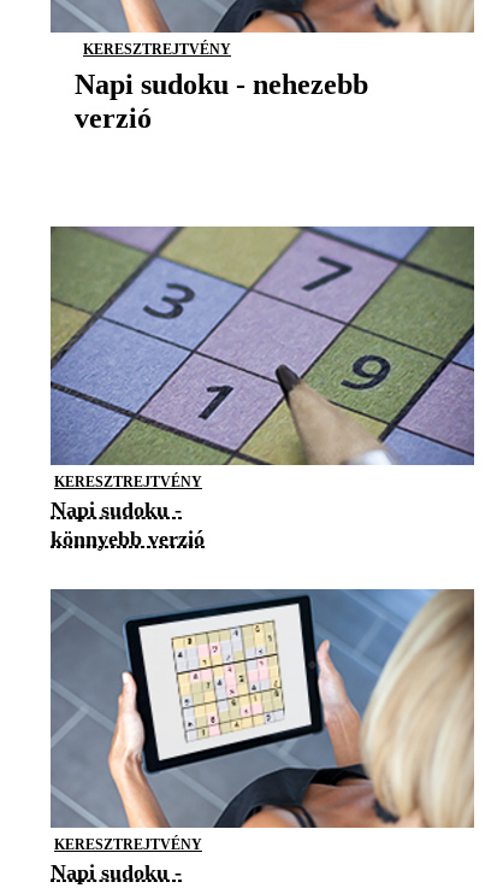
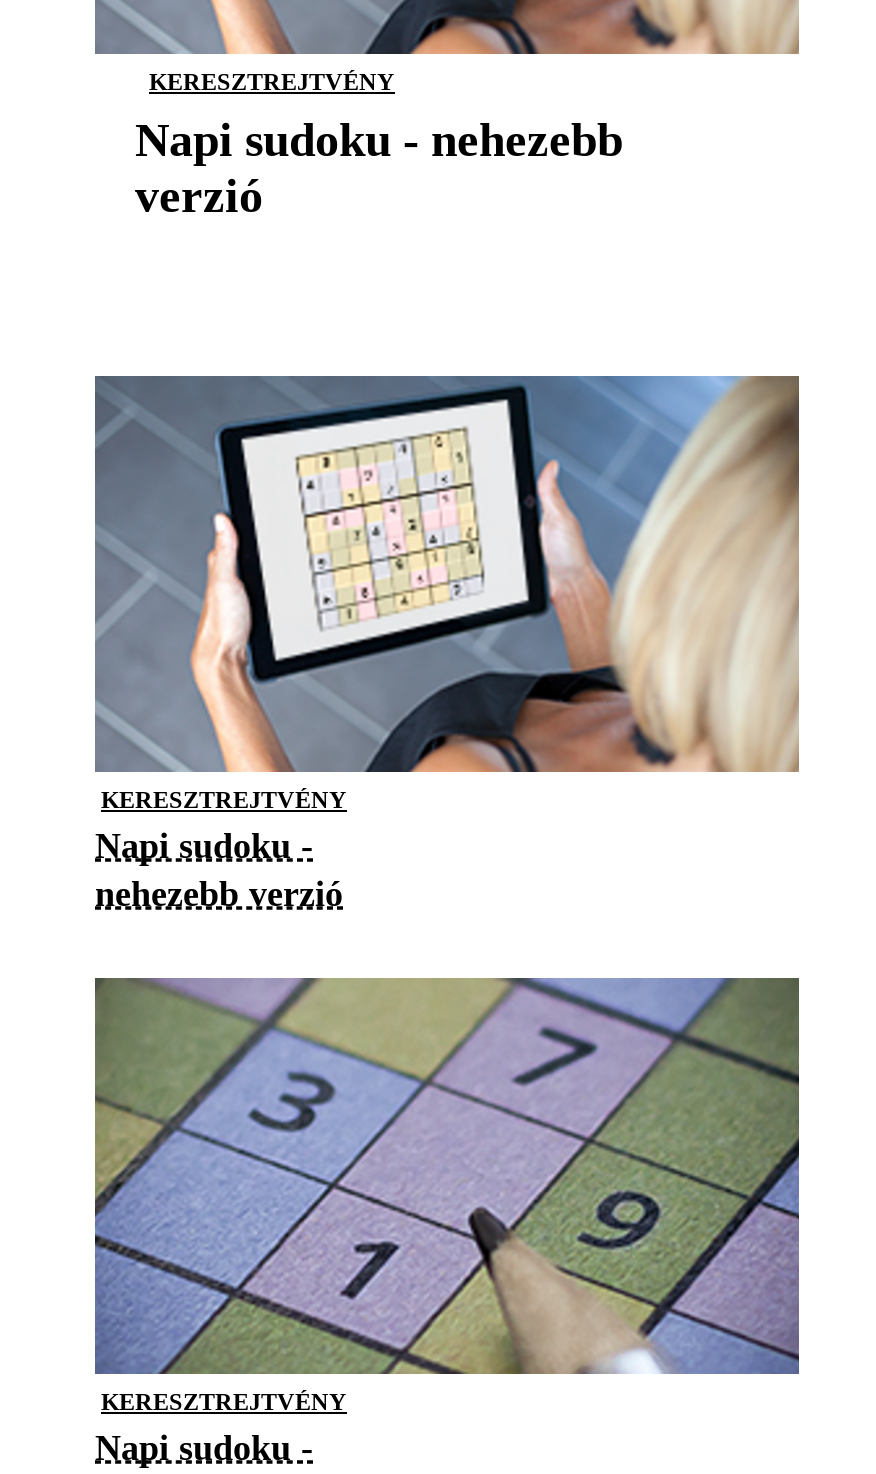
moved down: [image]

- könnyebb verzió
+ nehezebb verzió

moved up: [image]
